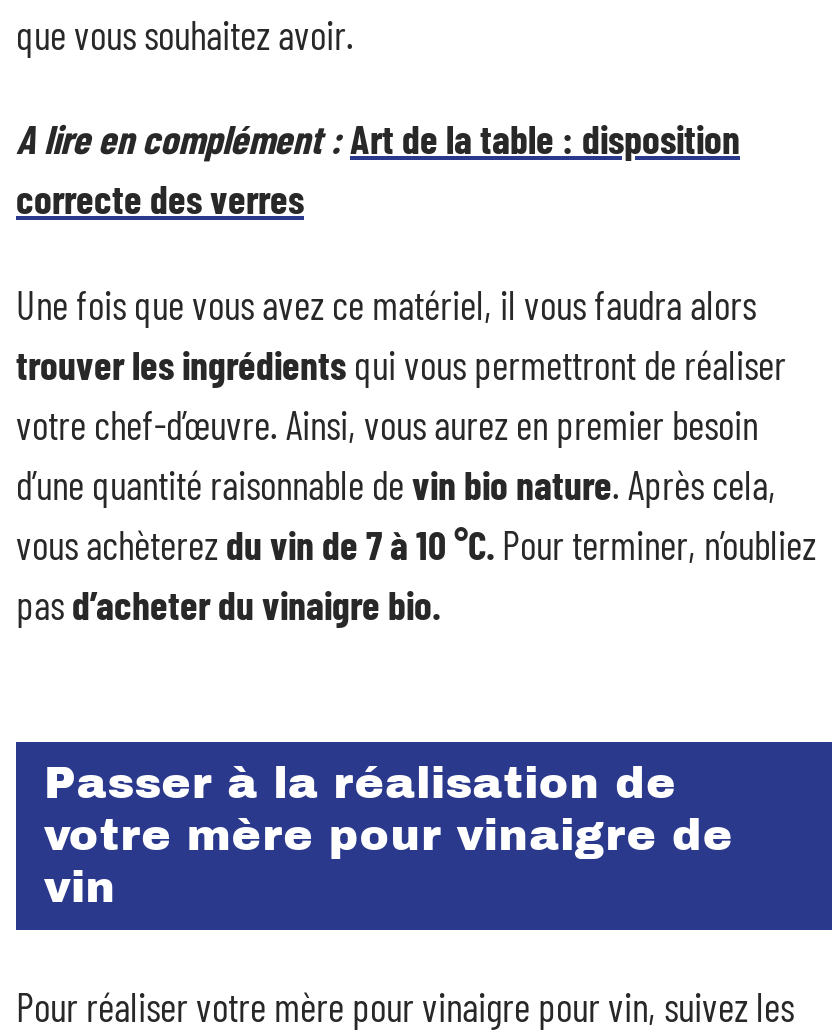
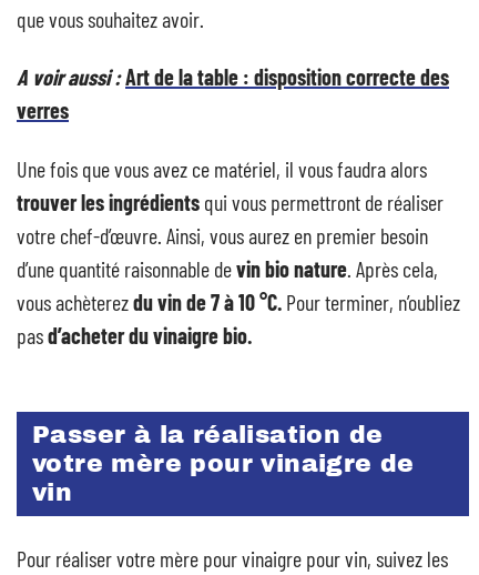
- A lire en complément : Art de la table : disposition
- correcte des verres
+ A voir aussi : Art de la table : disposition correcte des
+ verres
